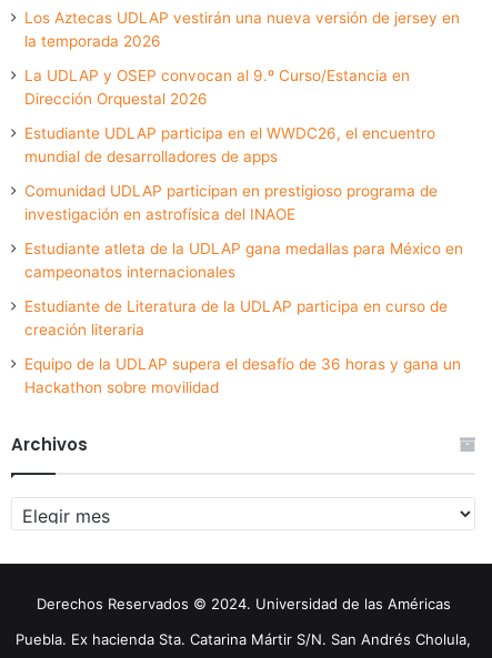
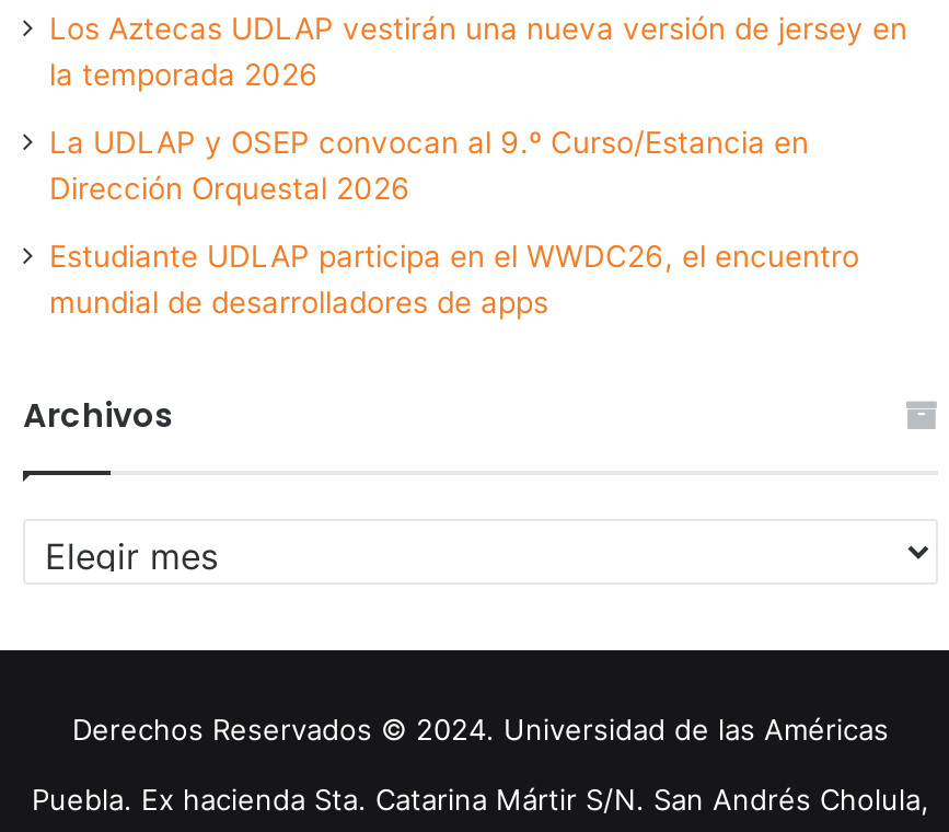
- Comunidad UDLAP participan en prestigioso programa de
- investigación en astrofísica del INAOE
- Estudiante atleta de la UDLAP gana medallas para México en
- campeonatos internacionales
- Estudiante de Literatura de la UDLAP participa en curso de
- creación literaria
- Equipo de la UDLAP supera el desafío de 36 horas y gana un
- Hackathon sobre movilidad
